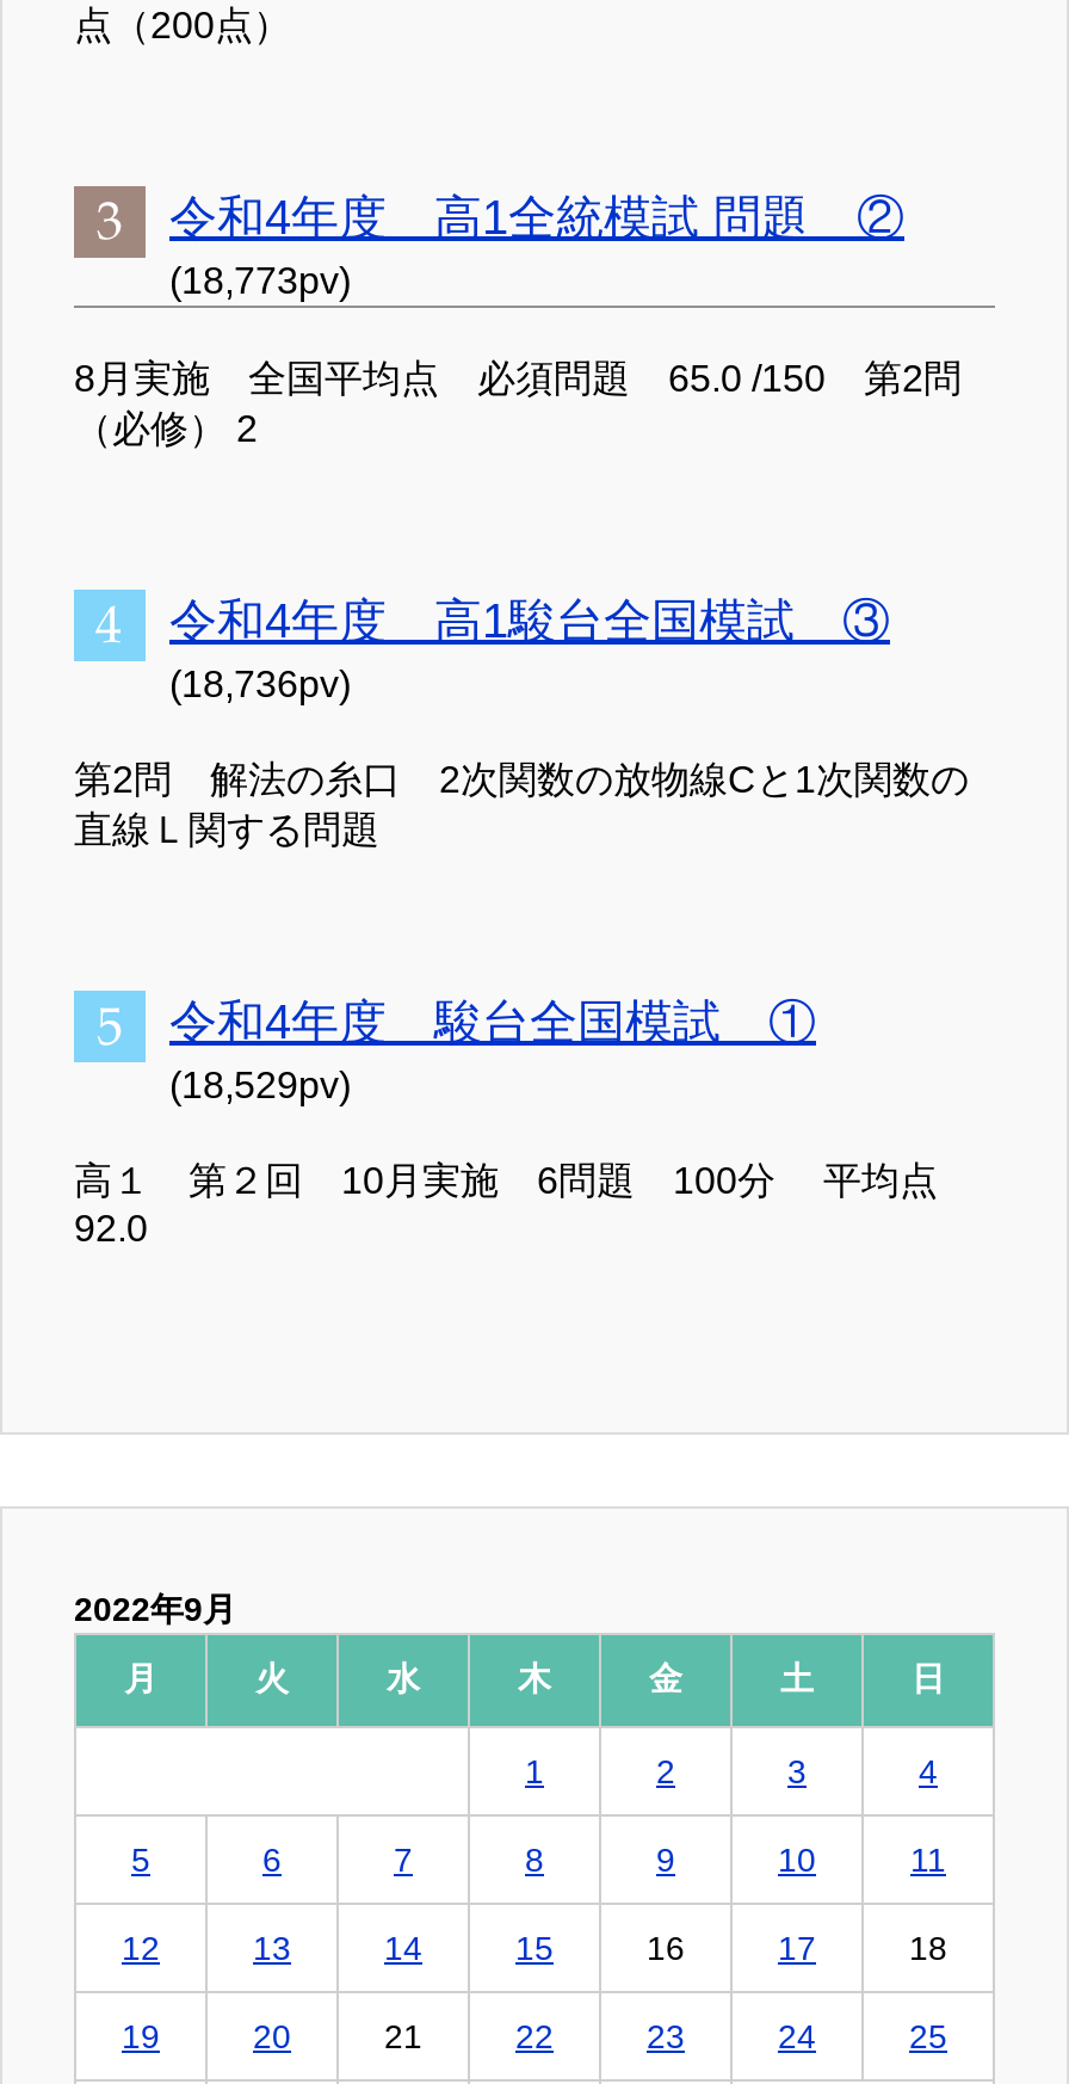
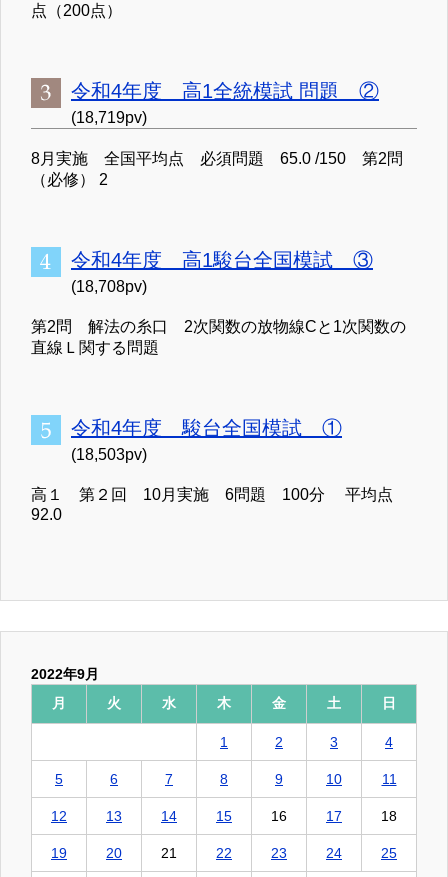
- (18,773pv)
+ (18,719pv)

- (18,736pv)
+ (18,708pv)

- (18,529pv)
+ (18,503pv)
